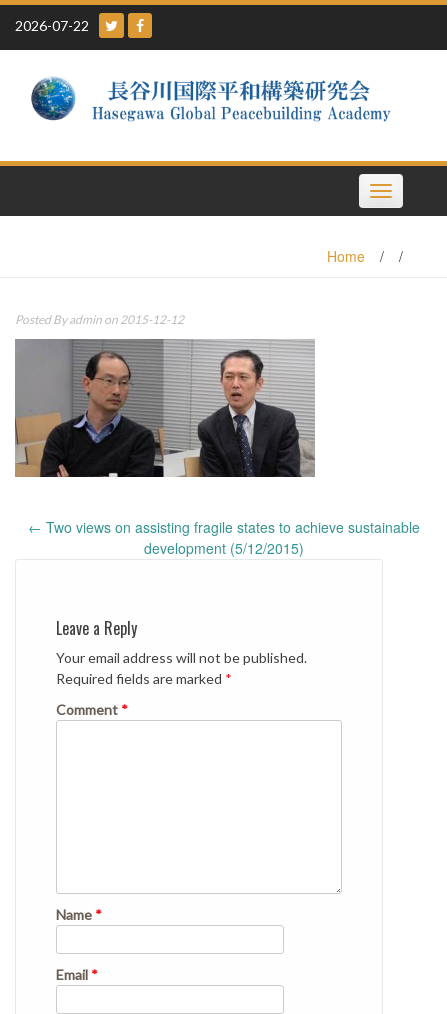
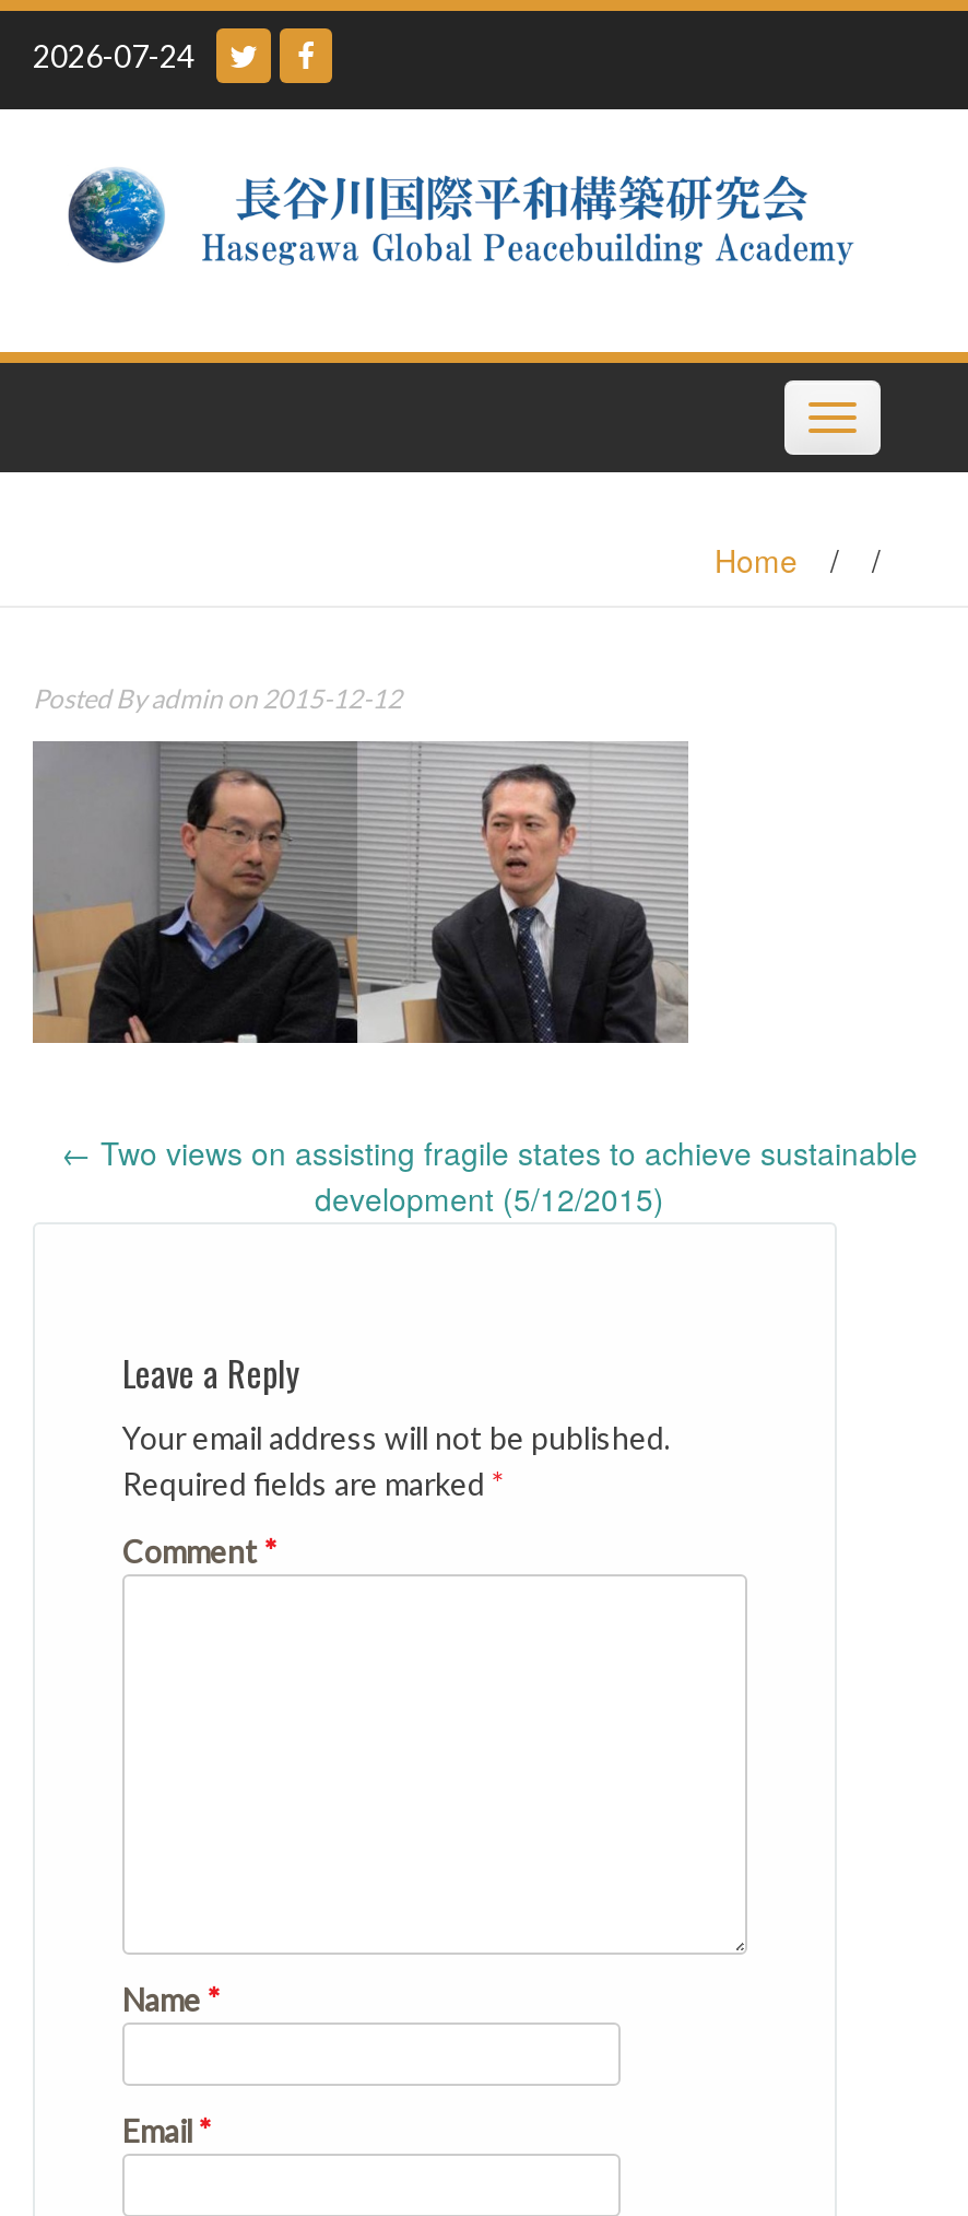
- 2026-07-22
+ 2026-07-24
